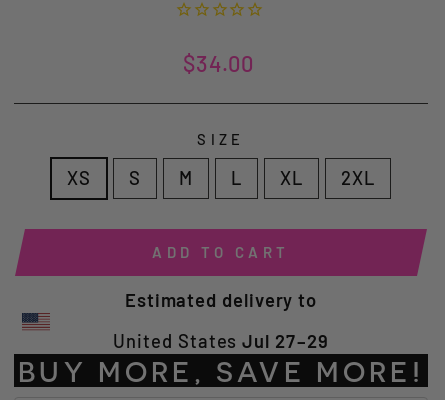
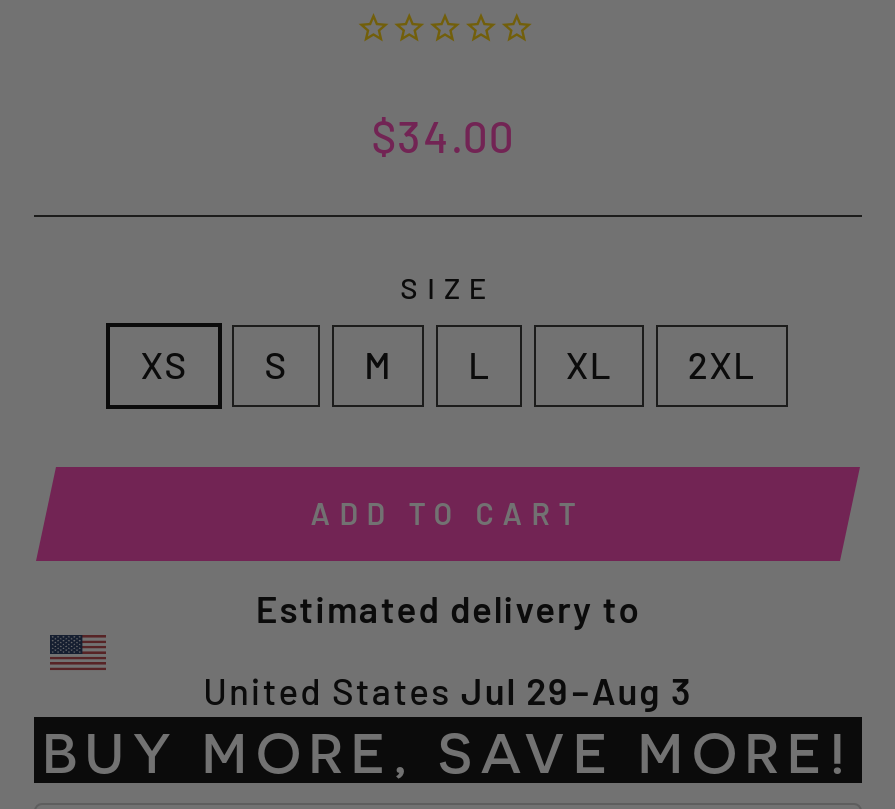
- United States Jul 27–29
+ United States Jul 29–Aug 3
